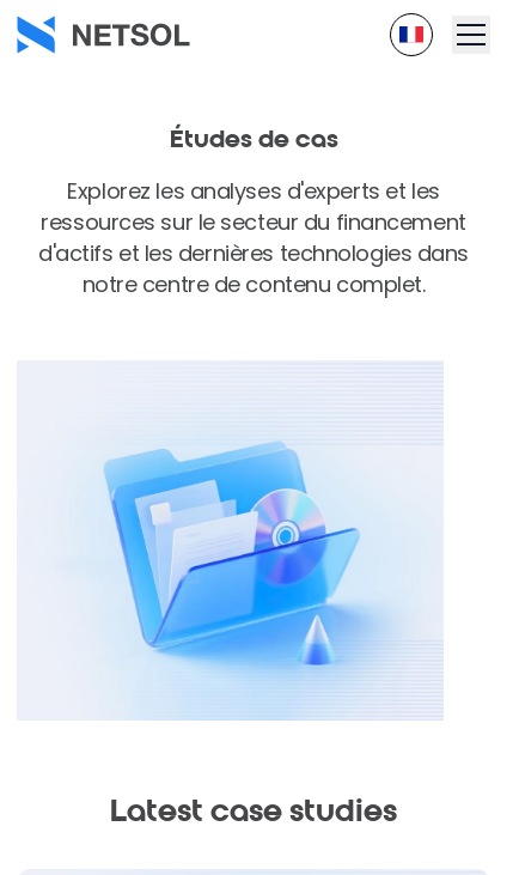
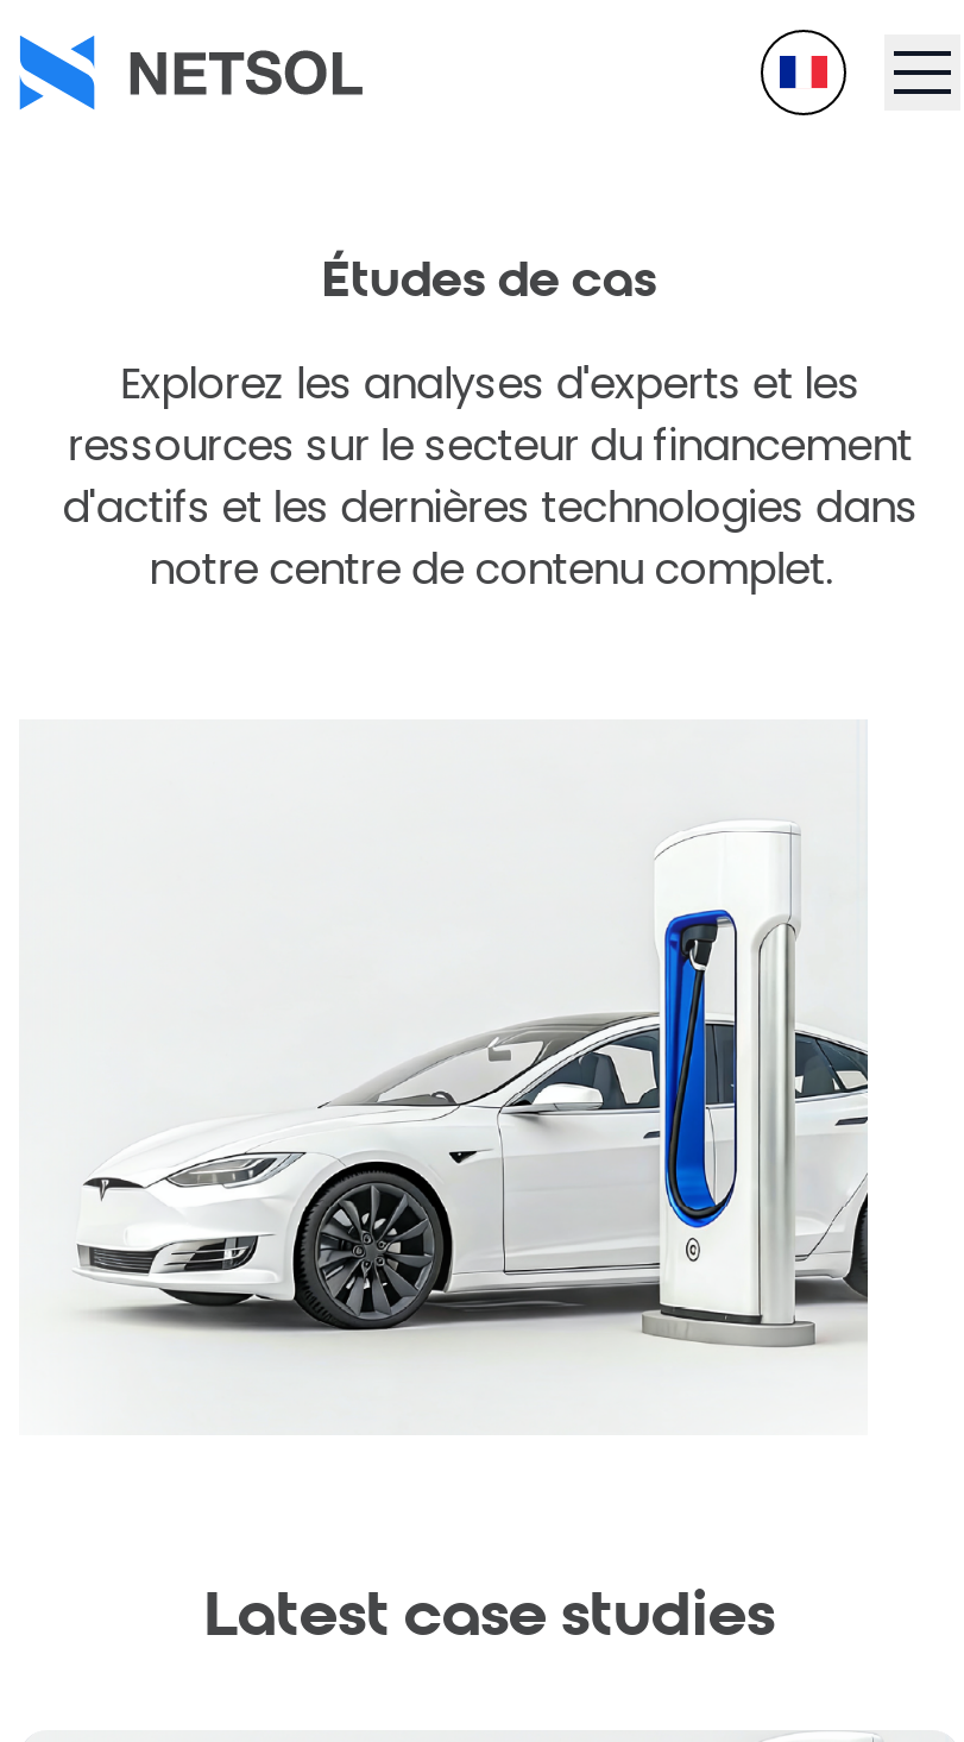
- [image]
+ [image]
